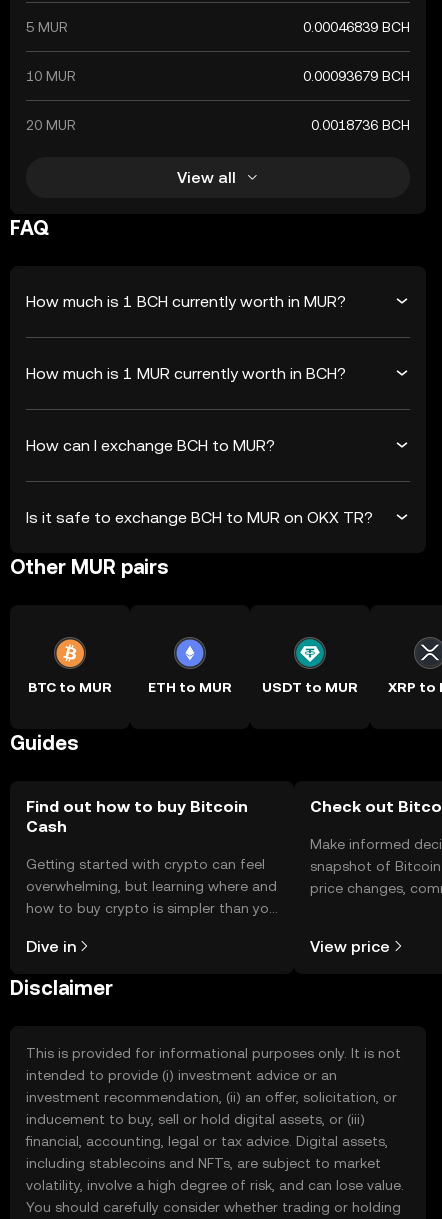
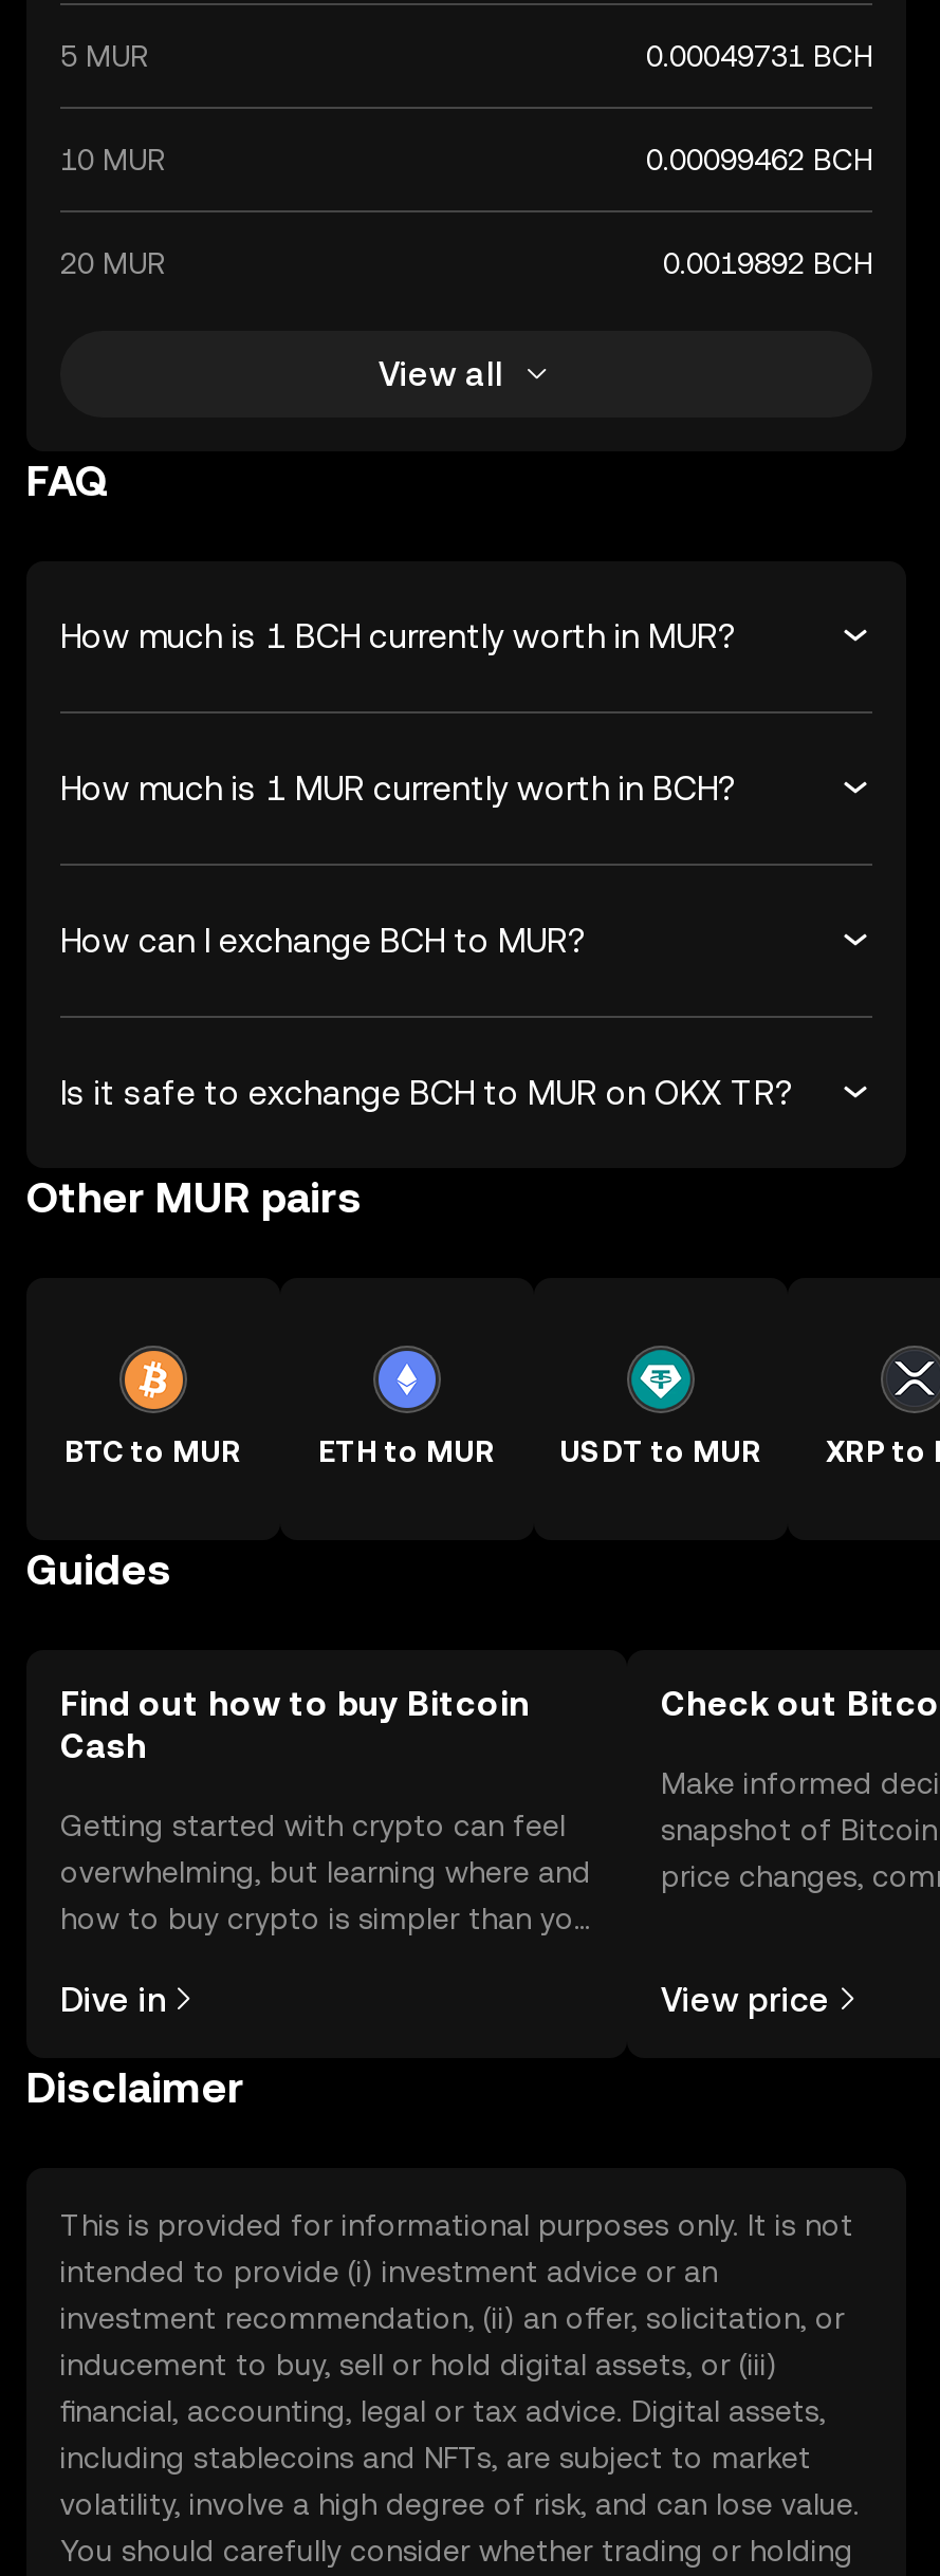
- 0.00046839 BCH
+ 0.00049731 BCH

- 0.00093679 BCH
+ 0.00099462 BCH

- 0.0018736 BCH
+ 0.0019892 BCH
